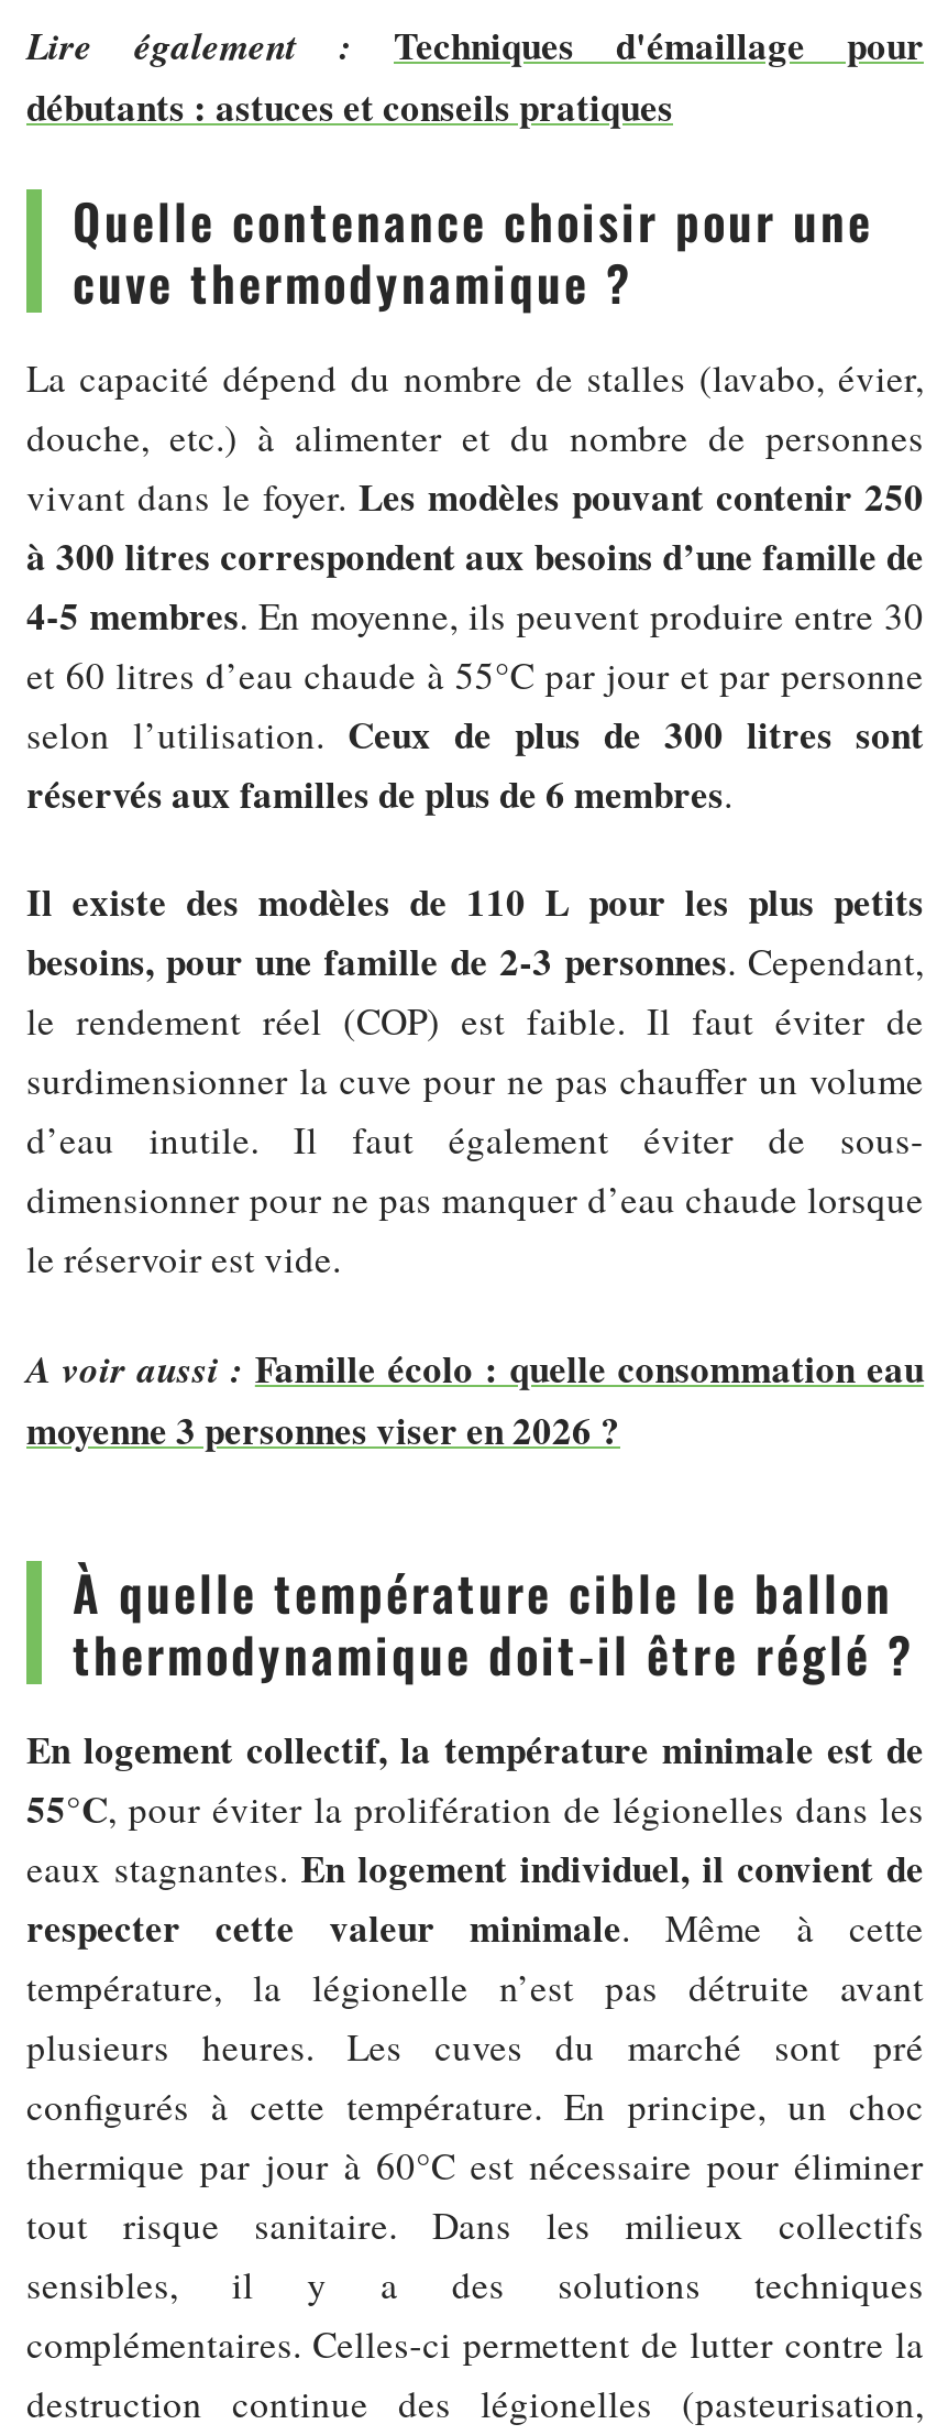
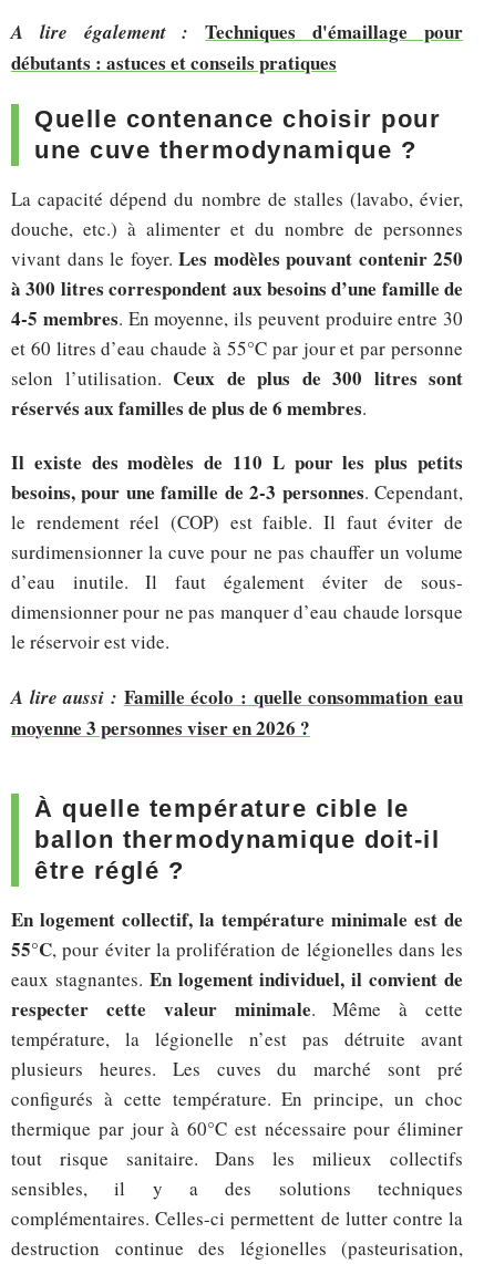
- Lire également :
+ A lire également :

- A voir aussi : Famille écolo : quelle consommation eau
+ A lire aussi : Famille écolo : quelle consommation eau
